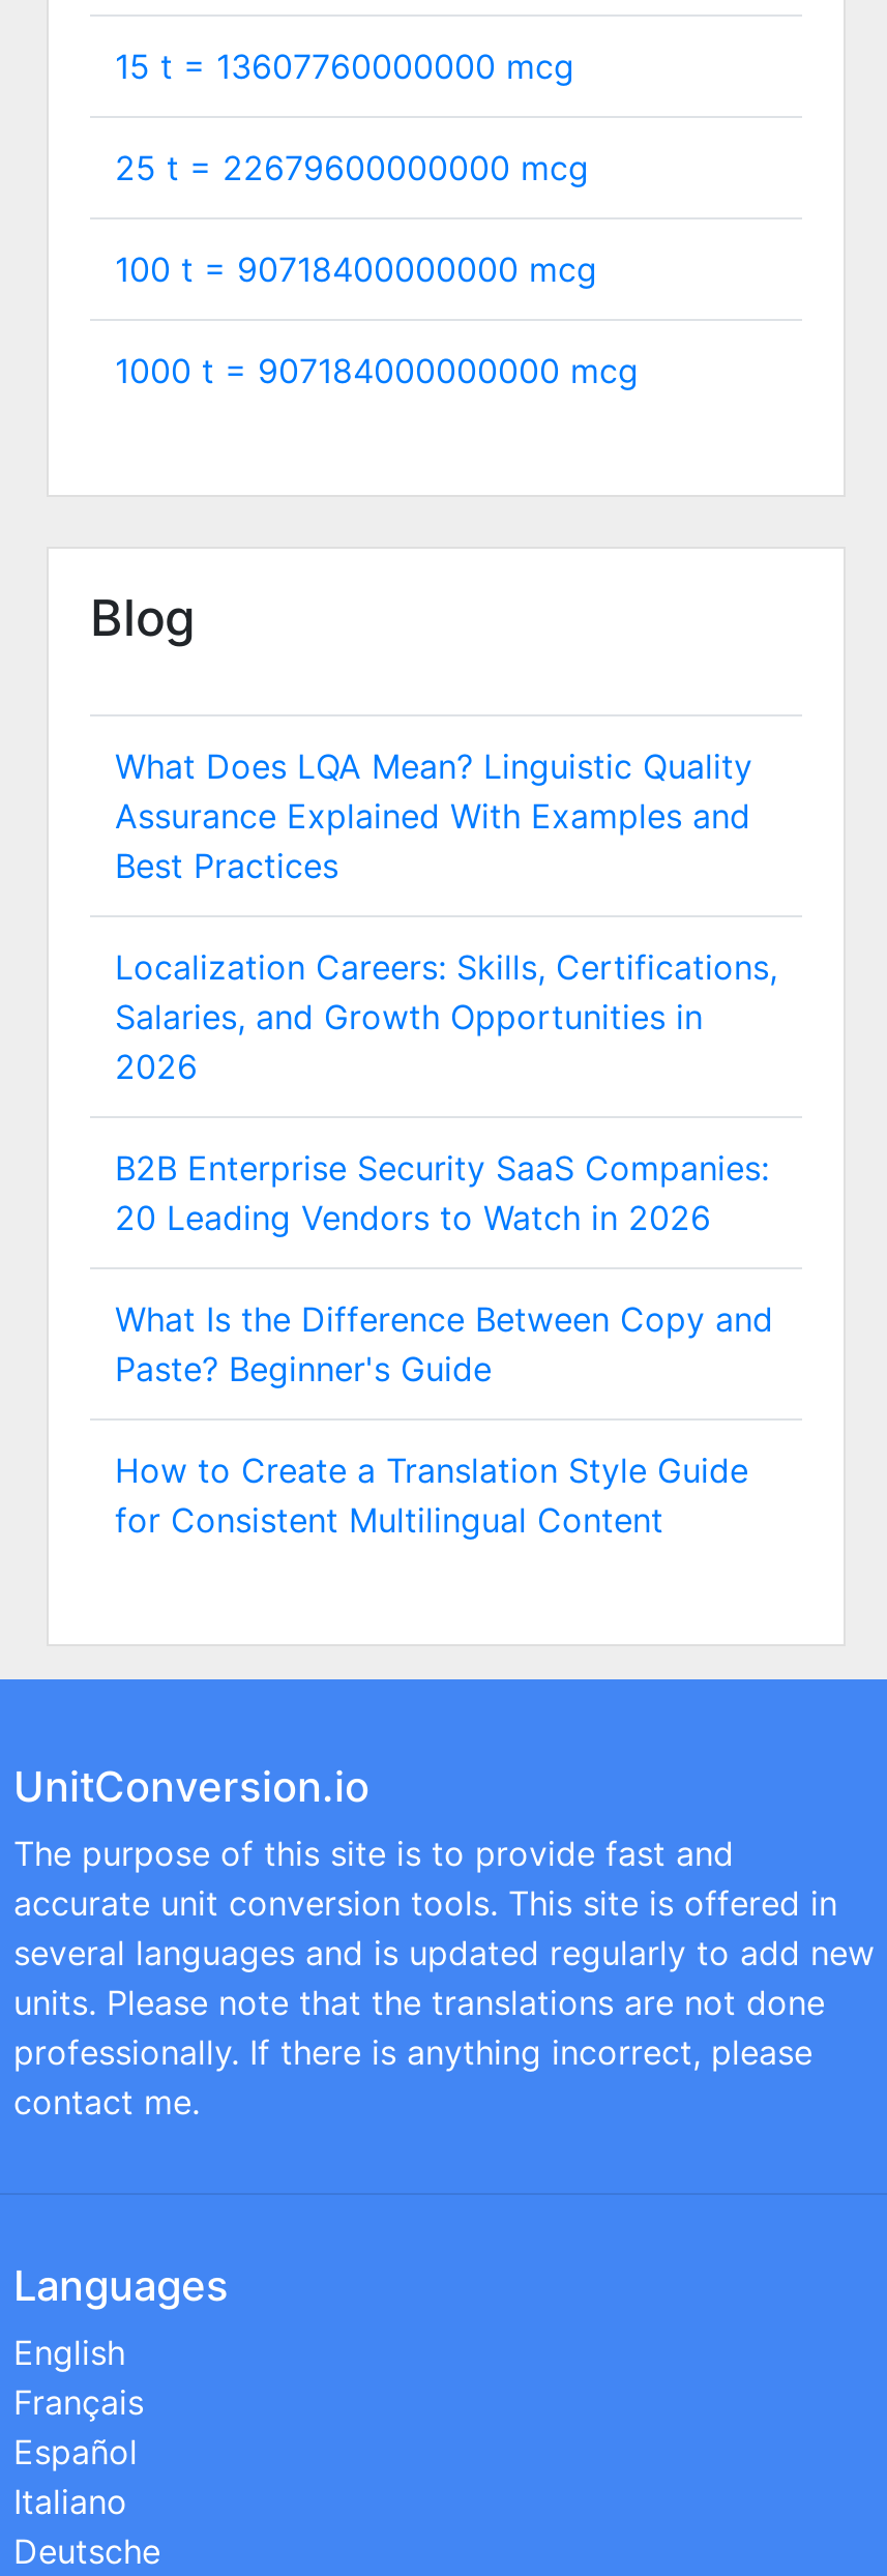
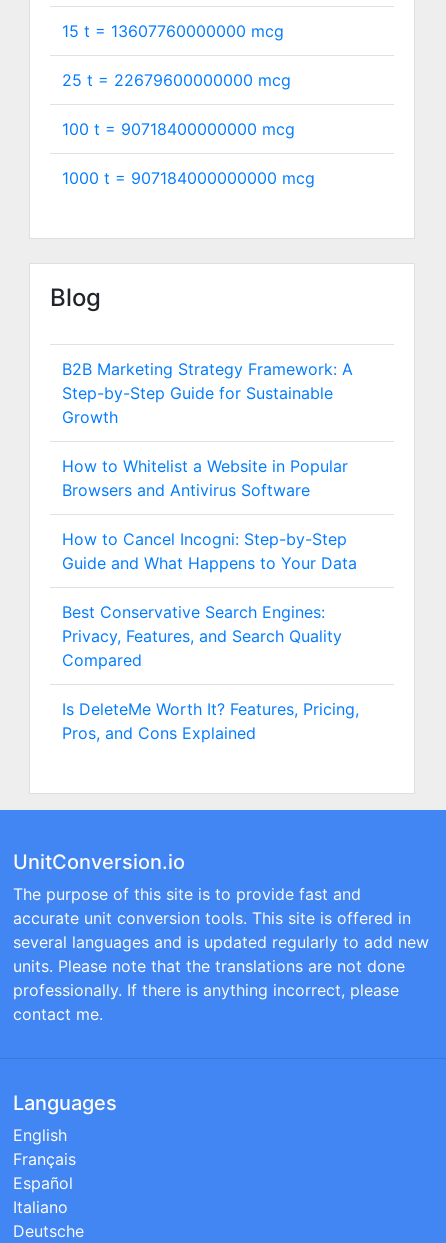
- What Does LQA Mean? Linguistic Quality
- Assurance Explained With Examples and
- Best Practices
+ B2B Marketing Strategy Framework: A
+ Step-by-Step Guide for Sustainable
+ Growth

- Localization Careers: Skills, Certifications,
- Salaries, and Growth Opportunities in
- 2026
+ How to Whitelist a Website in Popular
+ Browsers and Antivirus Software

- B2B Enterprise Security SaaS Companies:
- 20 Leading Vendors to Watch in 2026
+ How to Cancel Incogni: Step-by-Step
+ Guide and What Happens to Your Data

- What Is the Difference Between Copy and
- Paste? Beginner's Guide
+ Best Conservative Search Engines:
+ Privacy, Features, and Search Quality
+ Compared

- How to Create a Translation Style Guide
- for Consistent Multilingual Content
+ Is DeleteMe Worth It? Features, Pricing,
+ Pros, and Cons Explained
